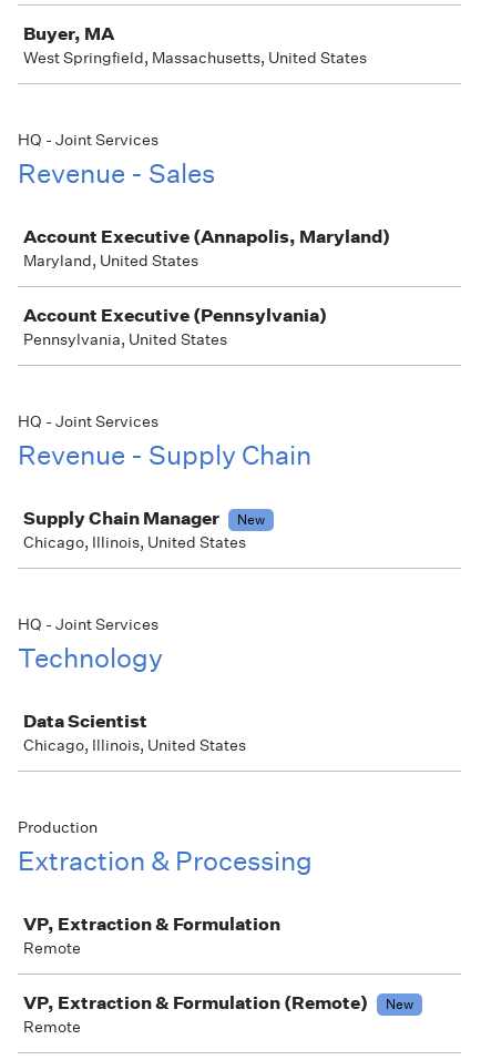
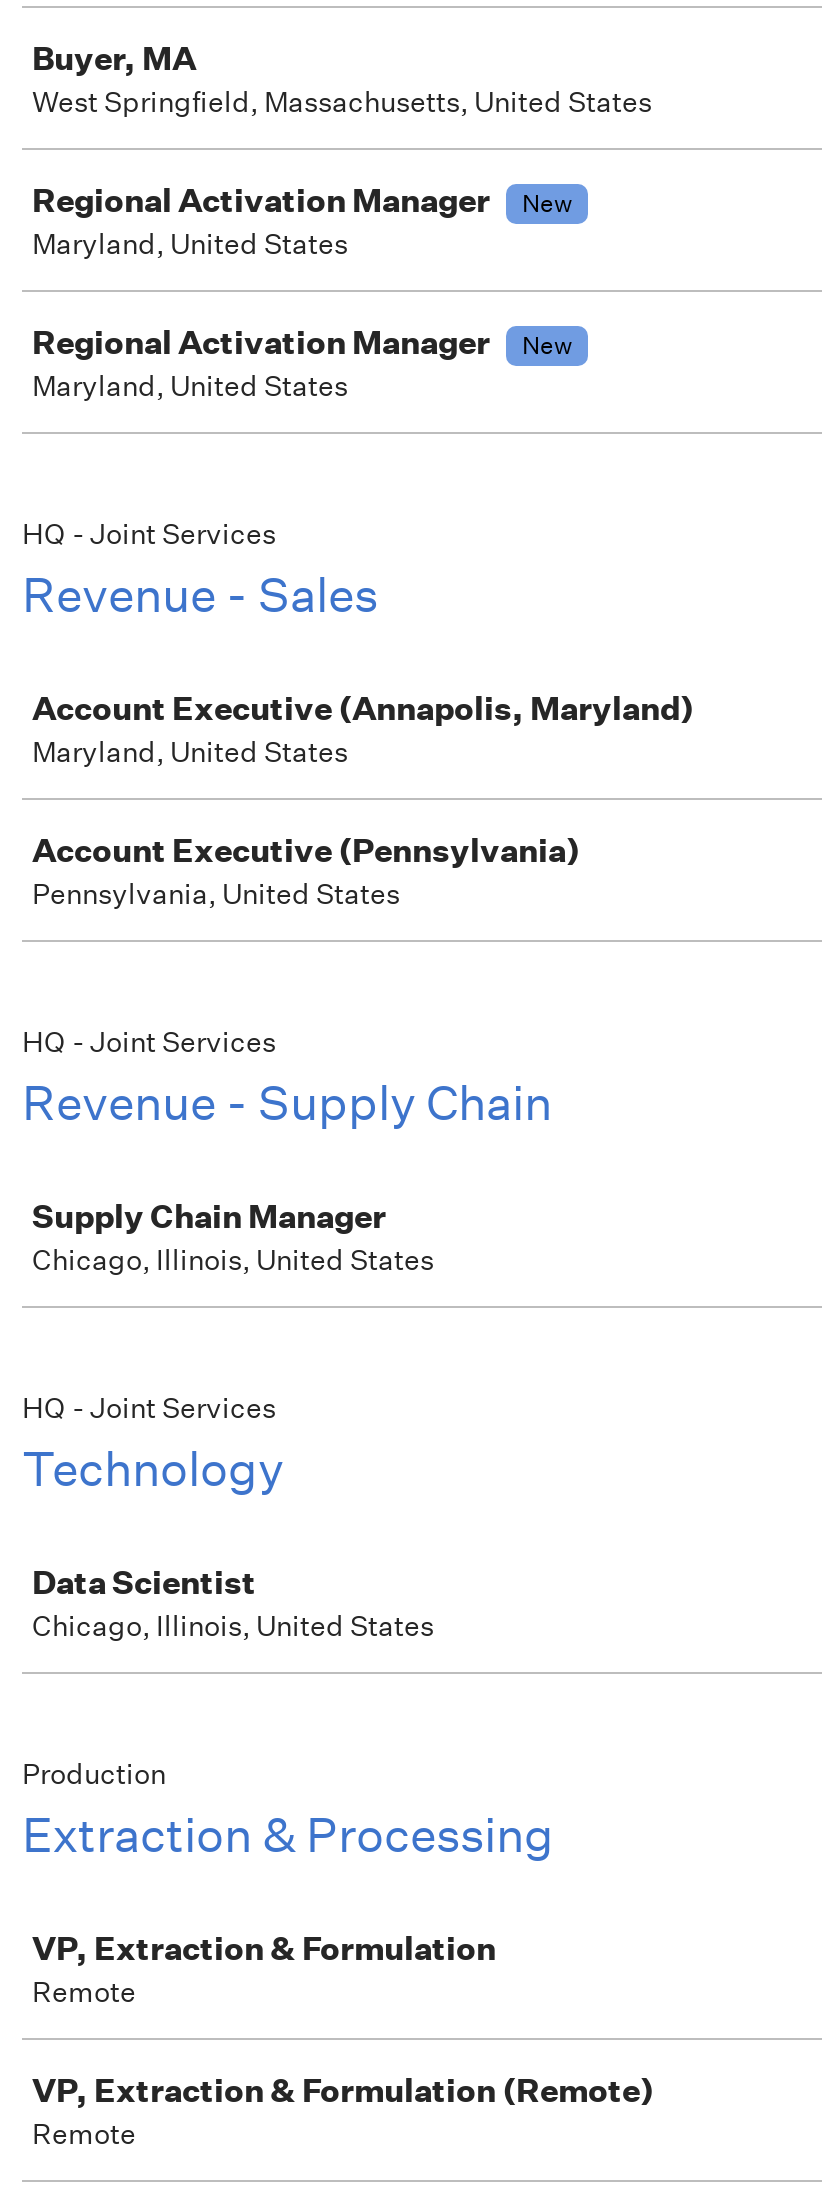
+ Regional Activation Manager
+ New
+ Maryland, United States
+ Regional Activation Manager
+ New
+ Maryland, United States

- New

- New
